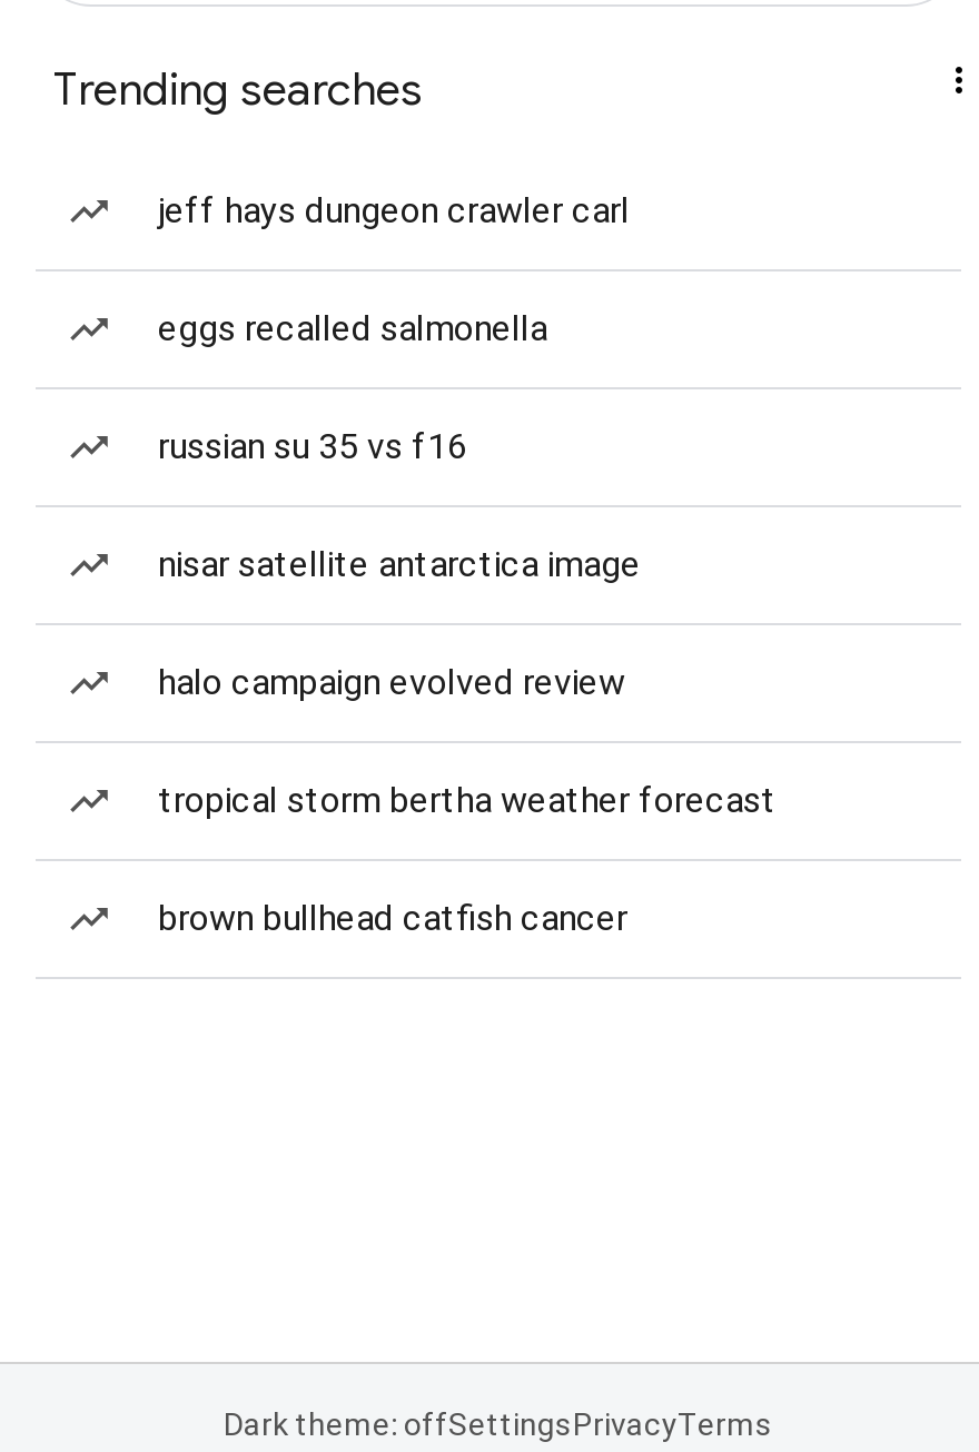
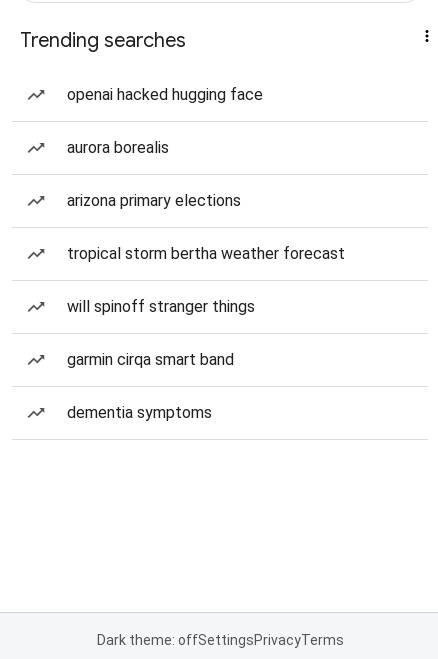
- jeff hays dungeon crawler carl
- eggs recalled salmonella
- russian su 35 vs f16
- nisar satellite antarctica image
- halo campaign evolved review
+ openai hacked hugging face
+ aurora borealis
+ arizona primary elections

moved up: tropical storm bertha weather forecast

- brown bullhead catfish cancer
+ will spinoff stranger things
+ garmin cirqa smart band
+ dementia symptoms
